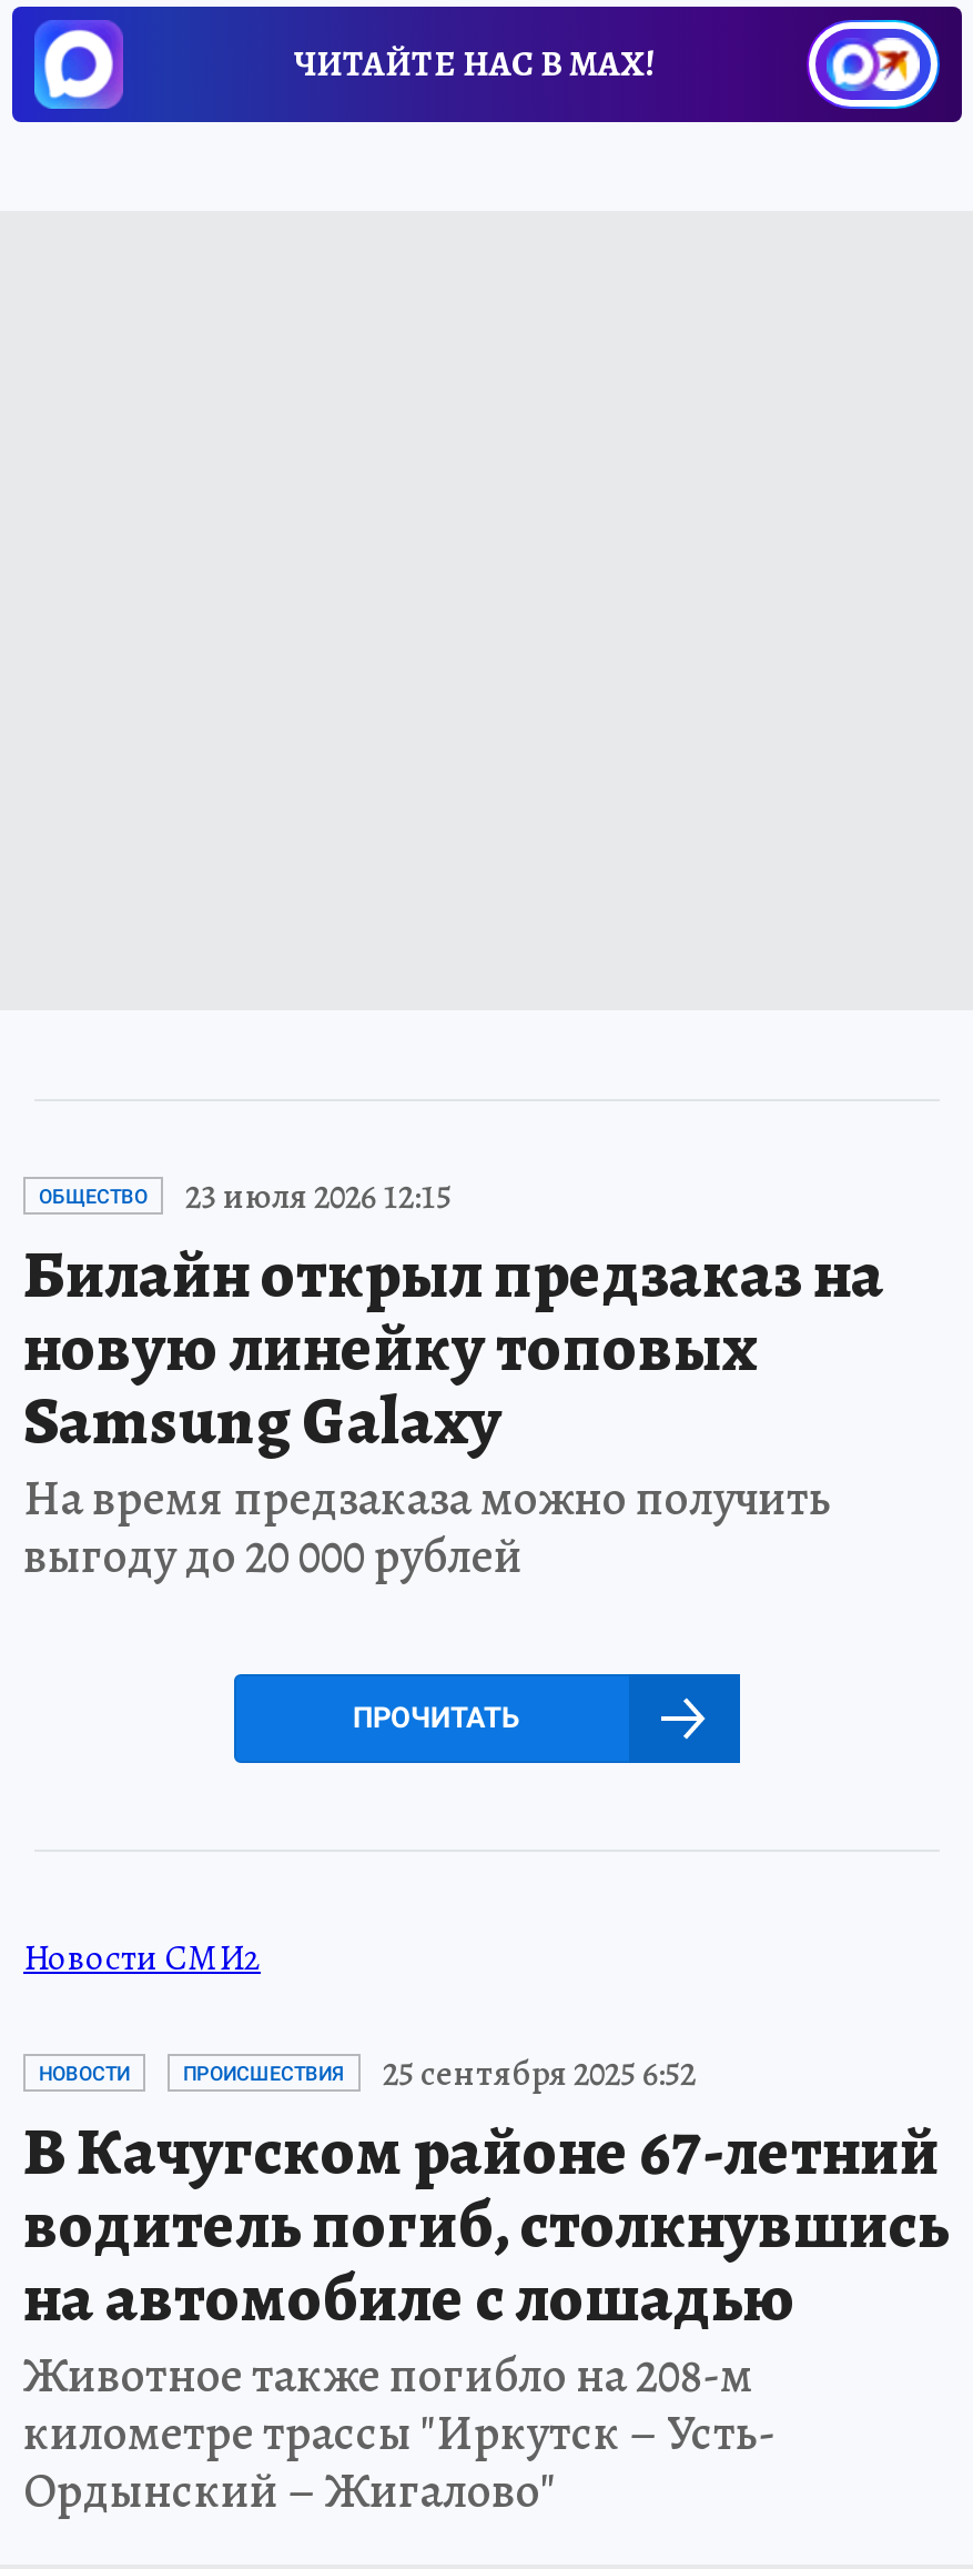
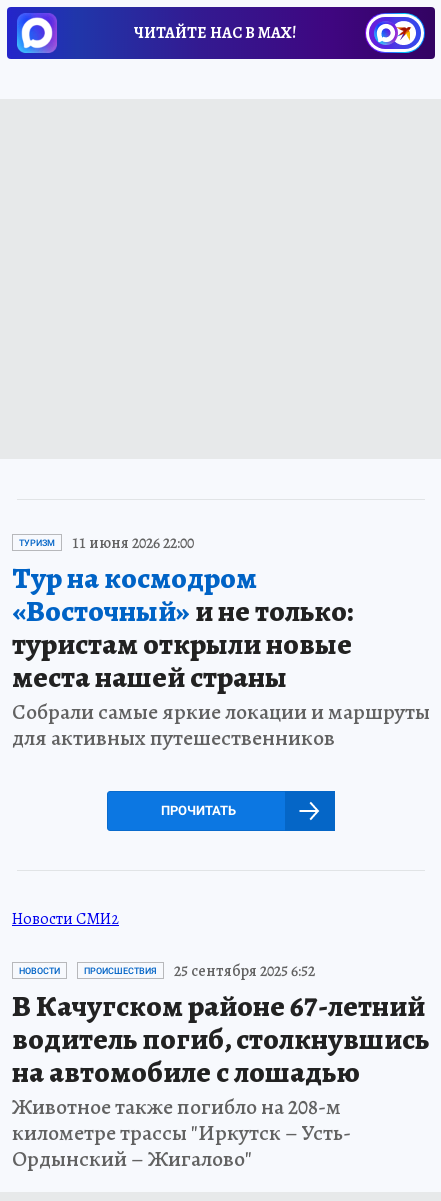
- ОБЩЕСТВО
- 23 июля 2026 12:15
- Билайн открыл предзаказ на
- новую линейку топовых
- Samsung Galaxy
- На время предзаказа можно получить
- выгоду до 20 000 рублей
+ ТУРИЗМ
+ 11 июня 2026 22:00
+ Тур на космодром
+ «Восточный»и не только:
+ туристам открыли новые
+ места нашей страны
+ Собрали самые яркие локации и маршруты
+ для активных путешественников
